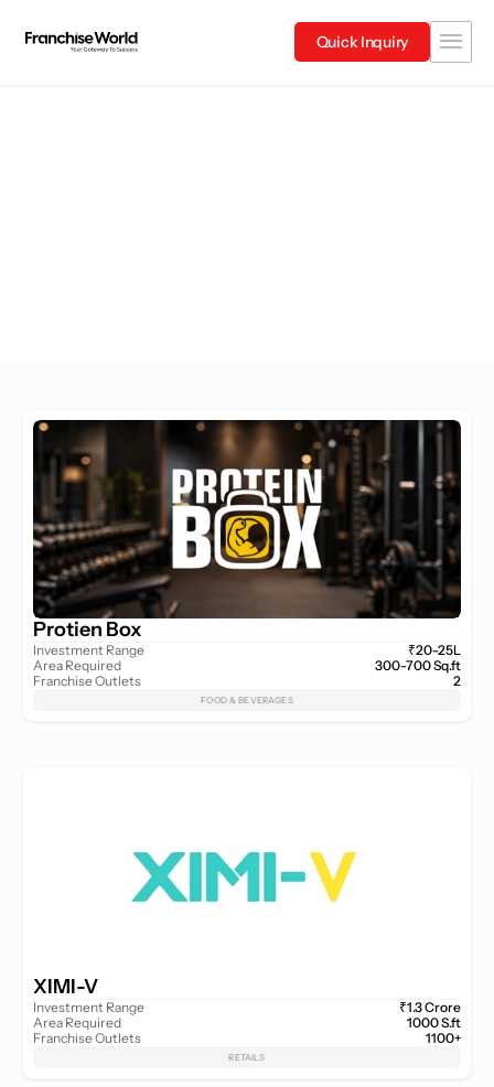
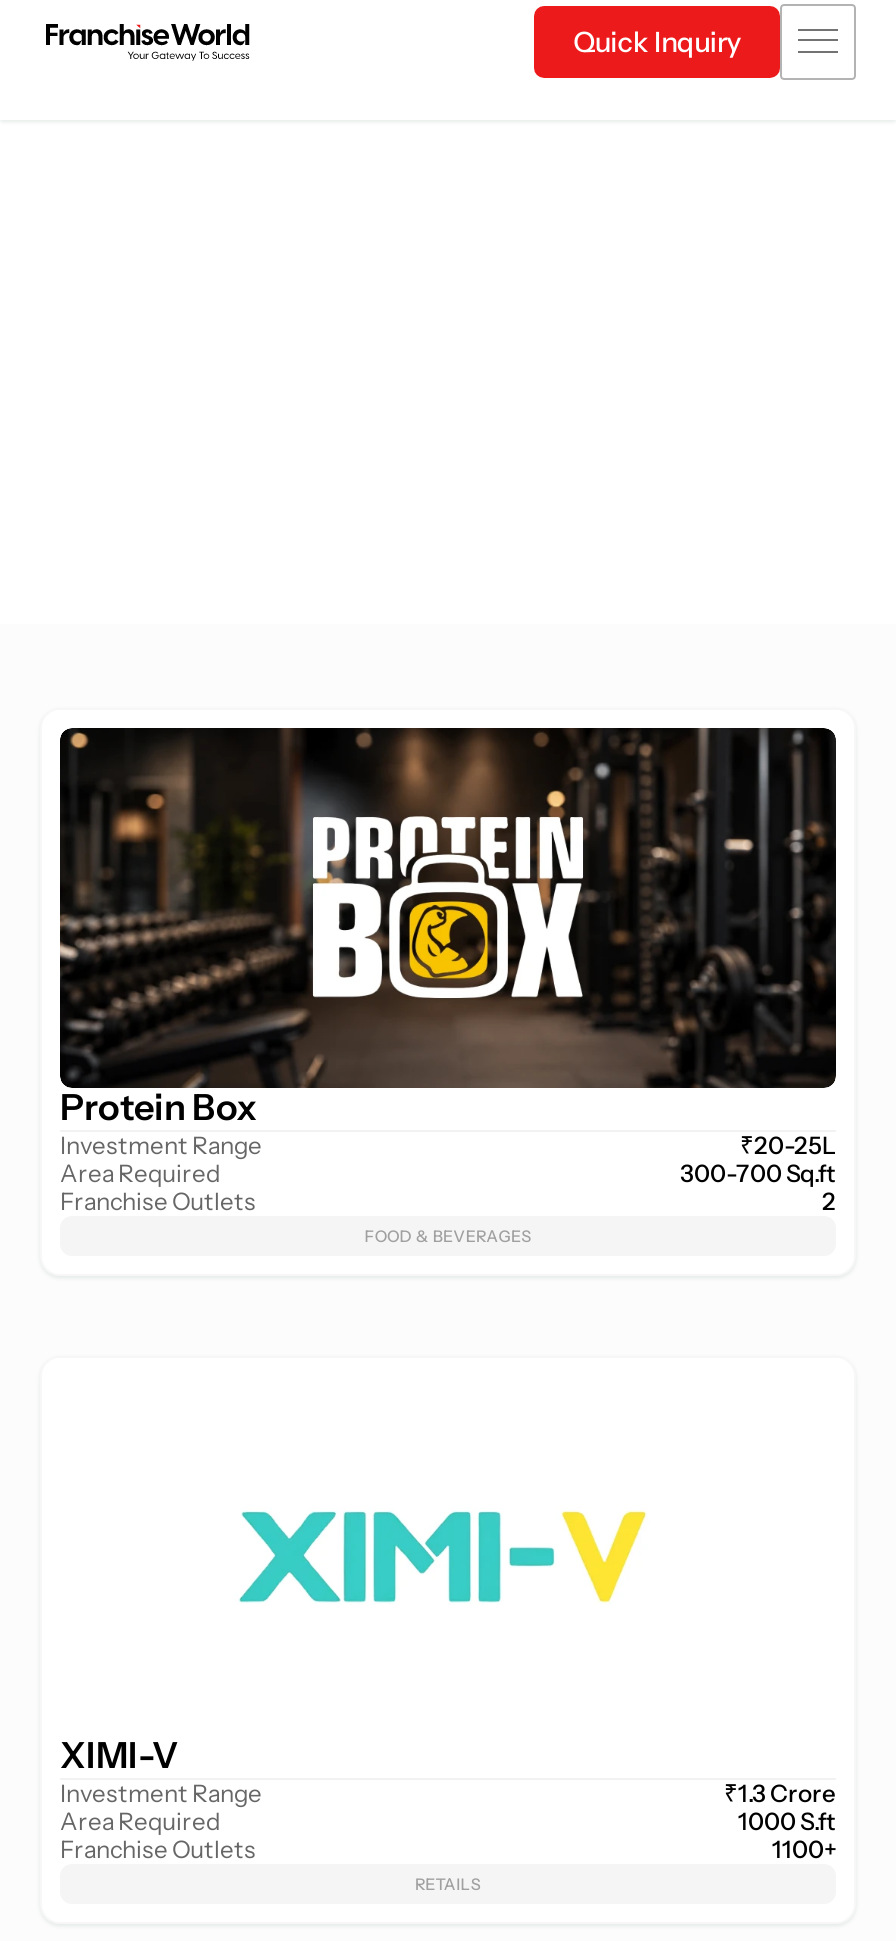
- Protien Box
+ Protein Box
